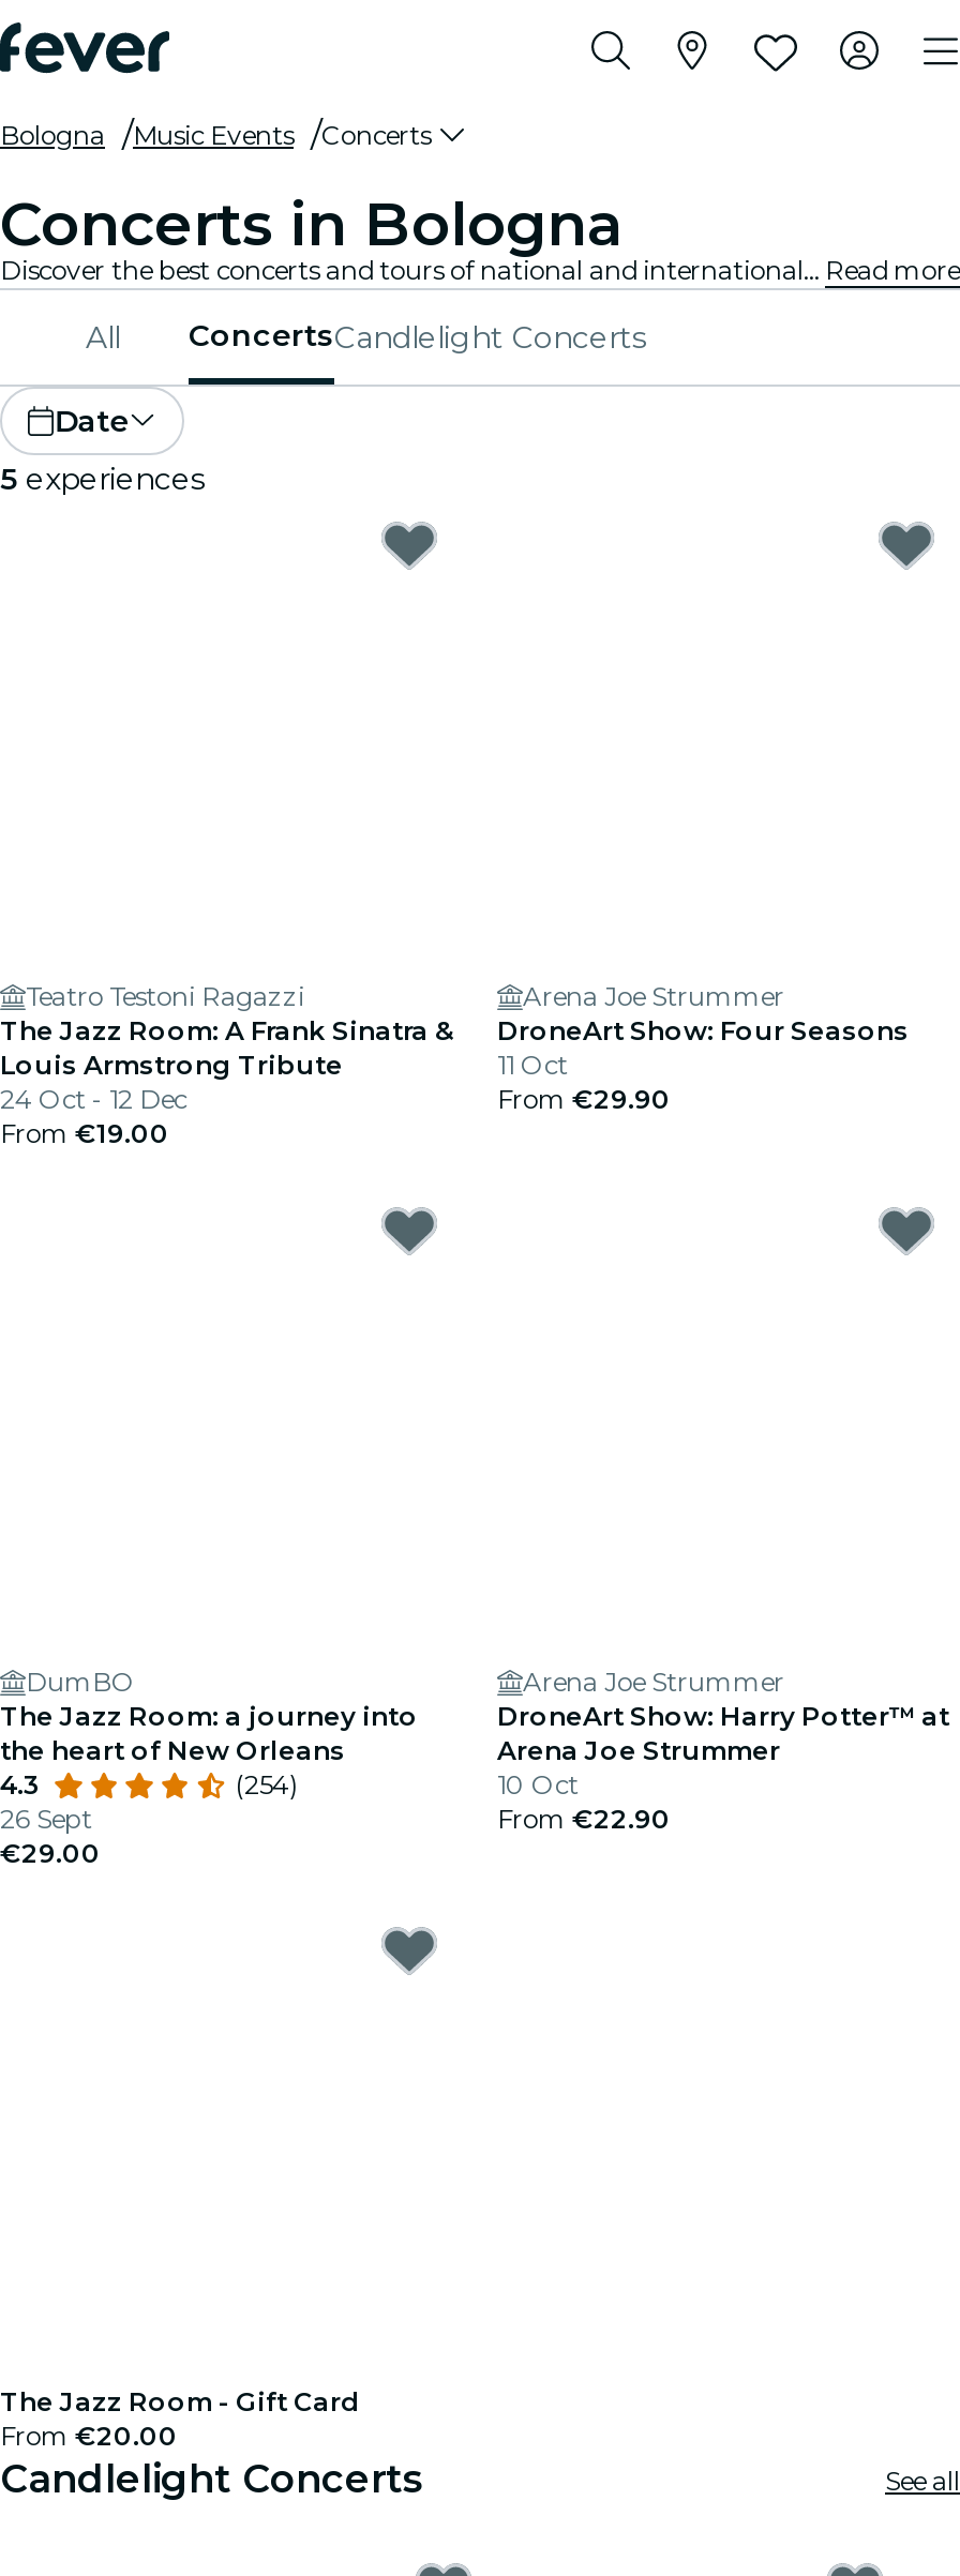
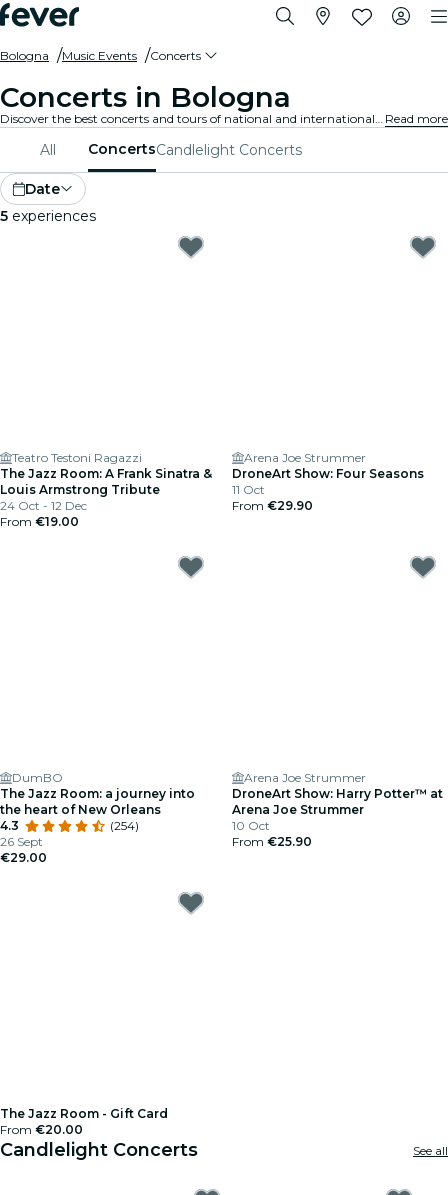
- From €22.90
+ From €25.90
